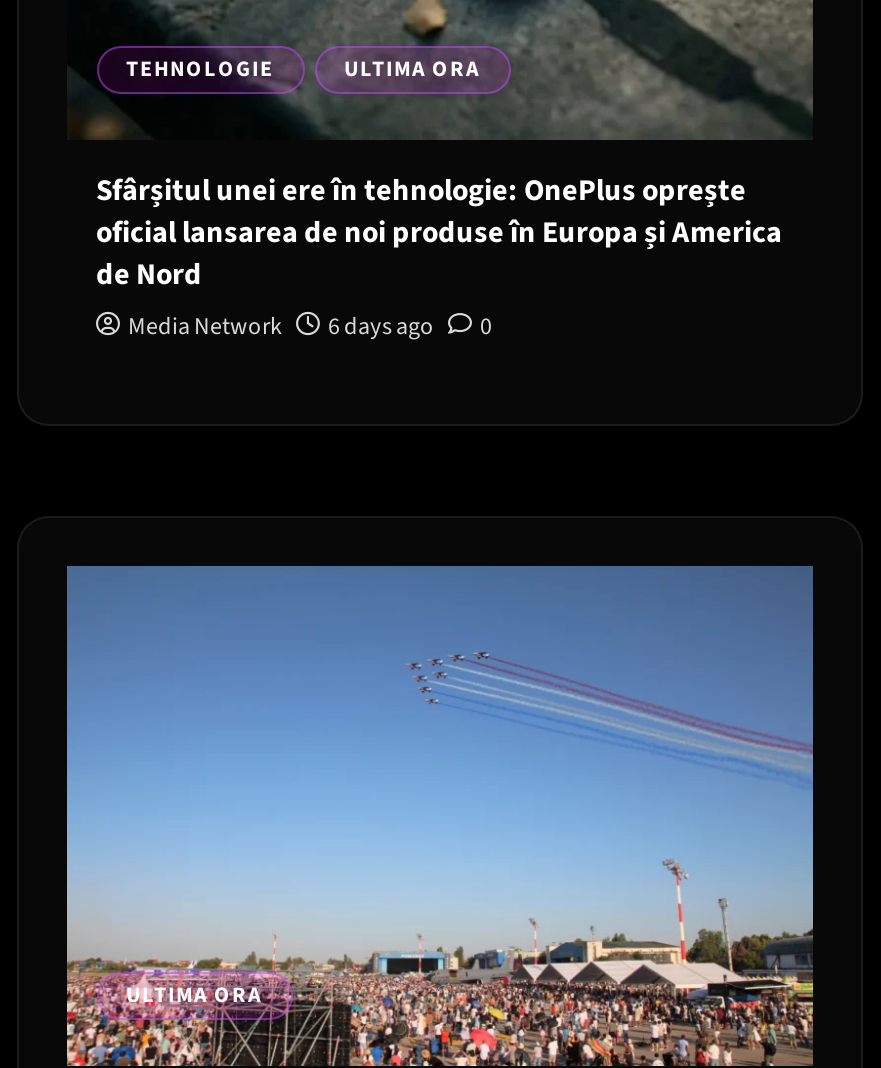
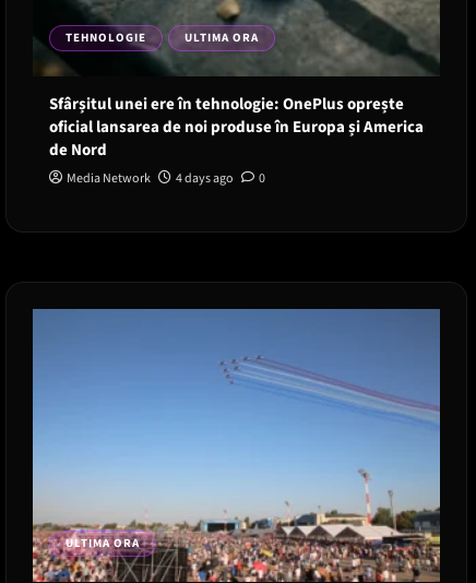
- Media Network 6 days ago 0
+ Media Network 4 days ago 0
